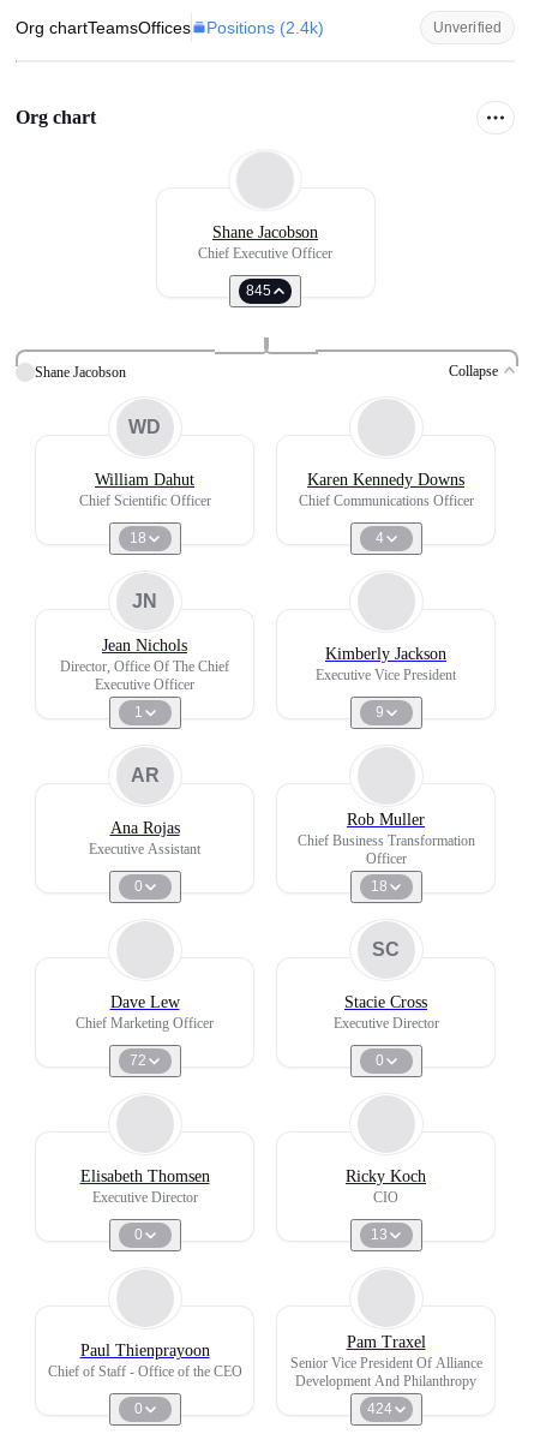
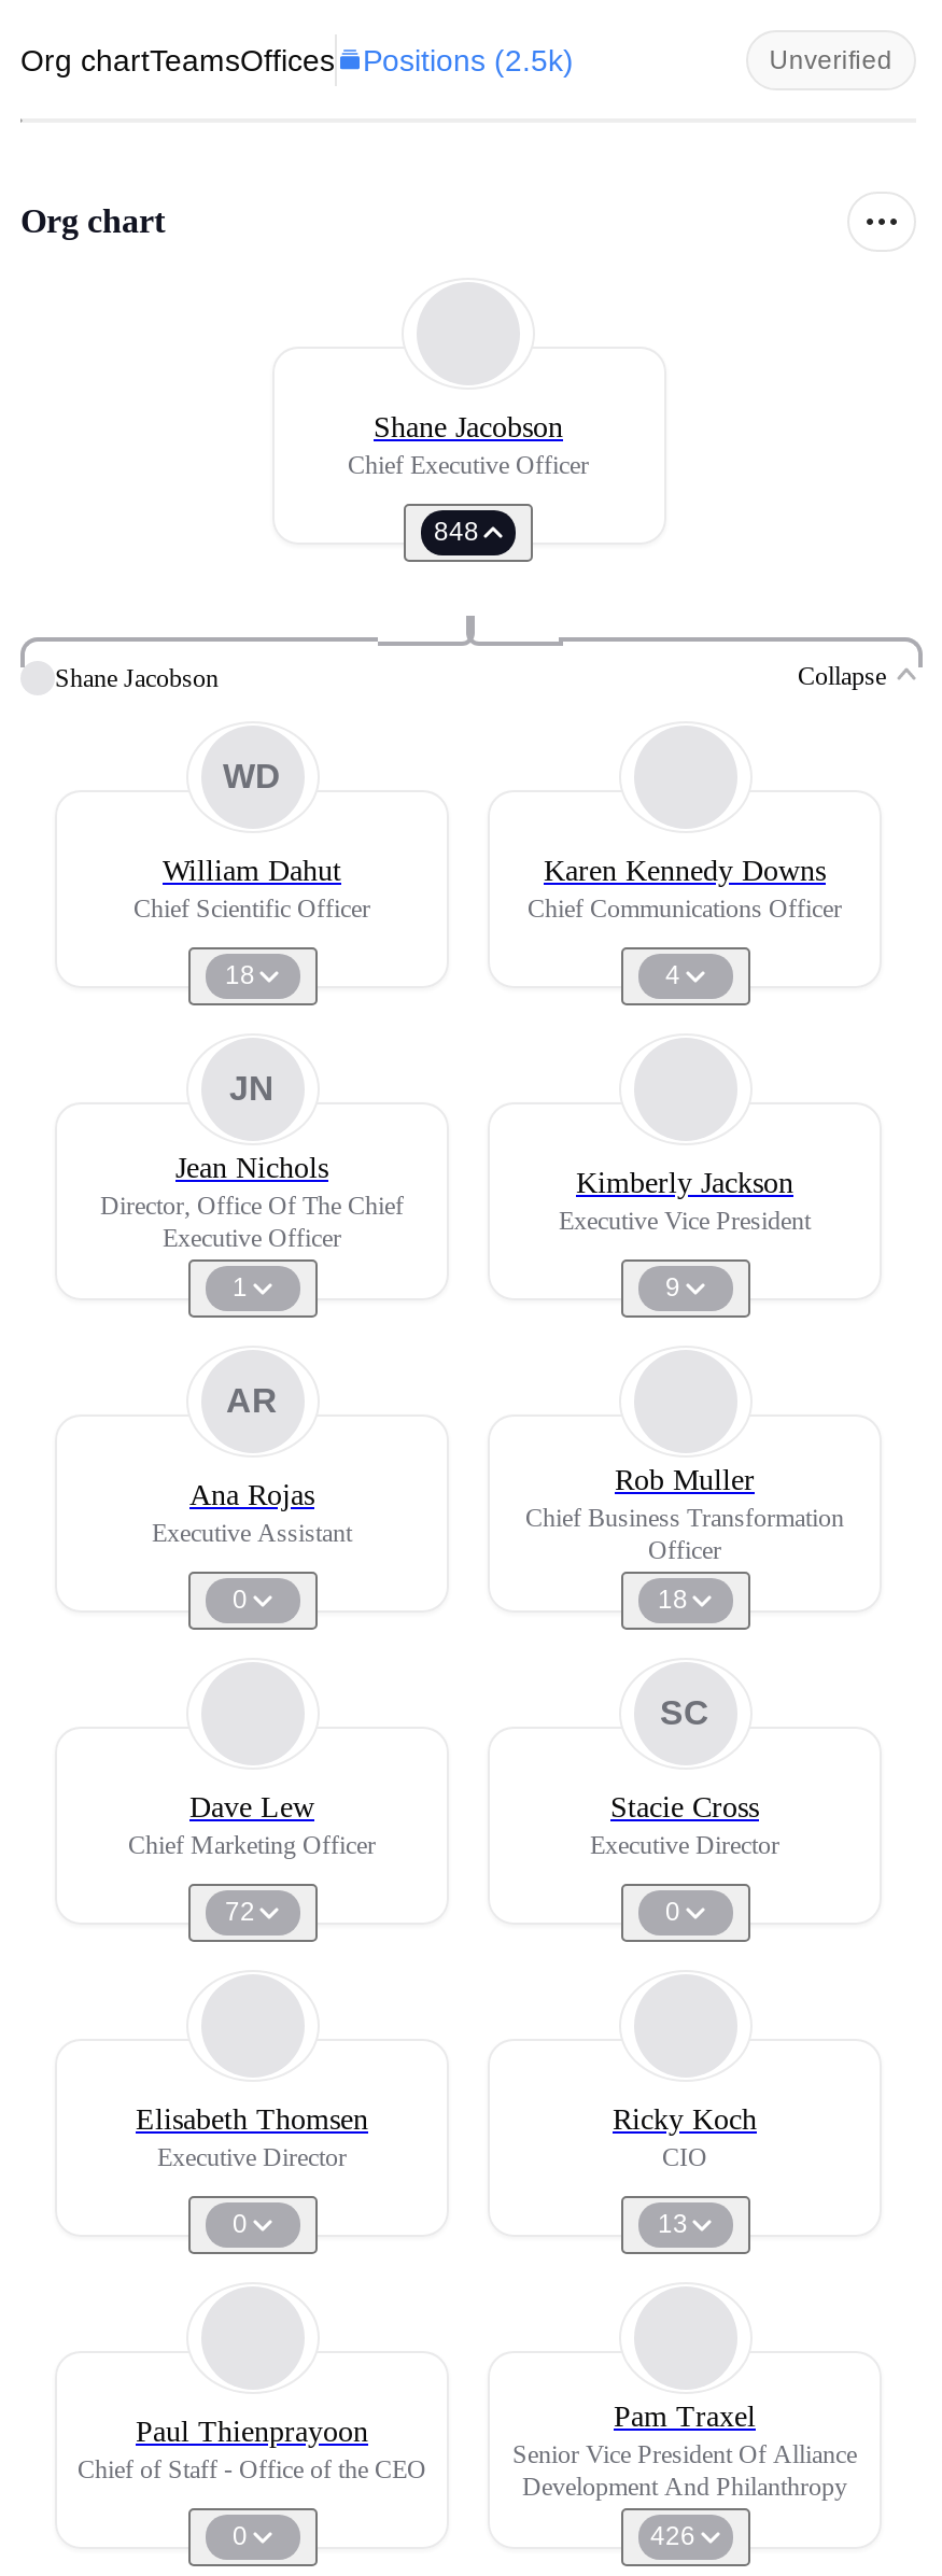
- Org chartTeamsOffices Positions (2.4k)
+ Org chartTeamsOffices Positions (2.5k)

- 845
+ 848

- 424
+ 426
